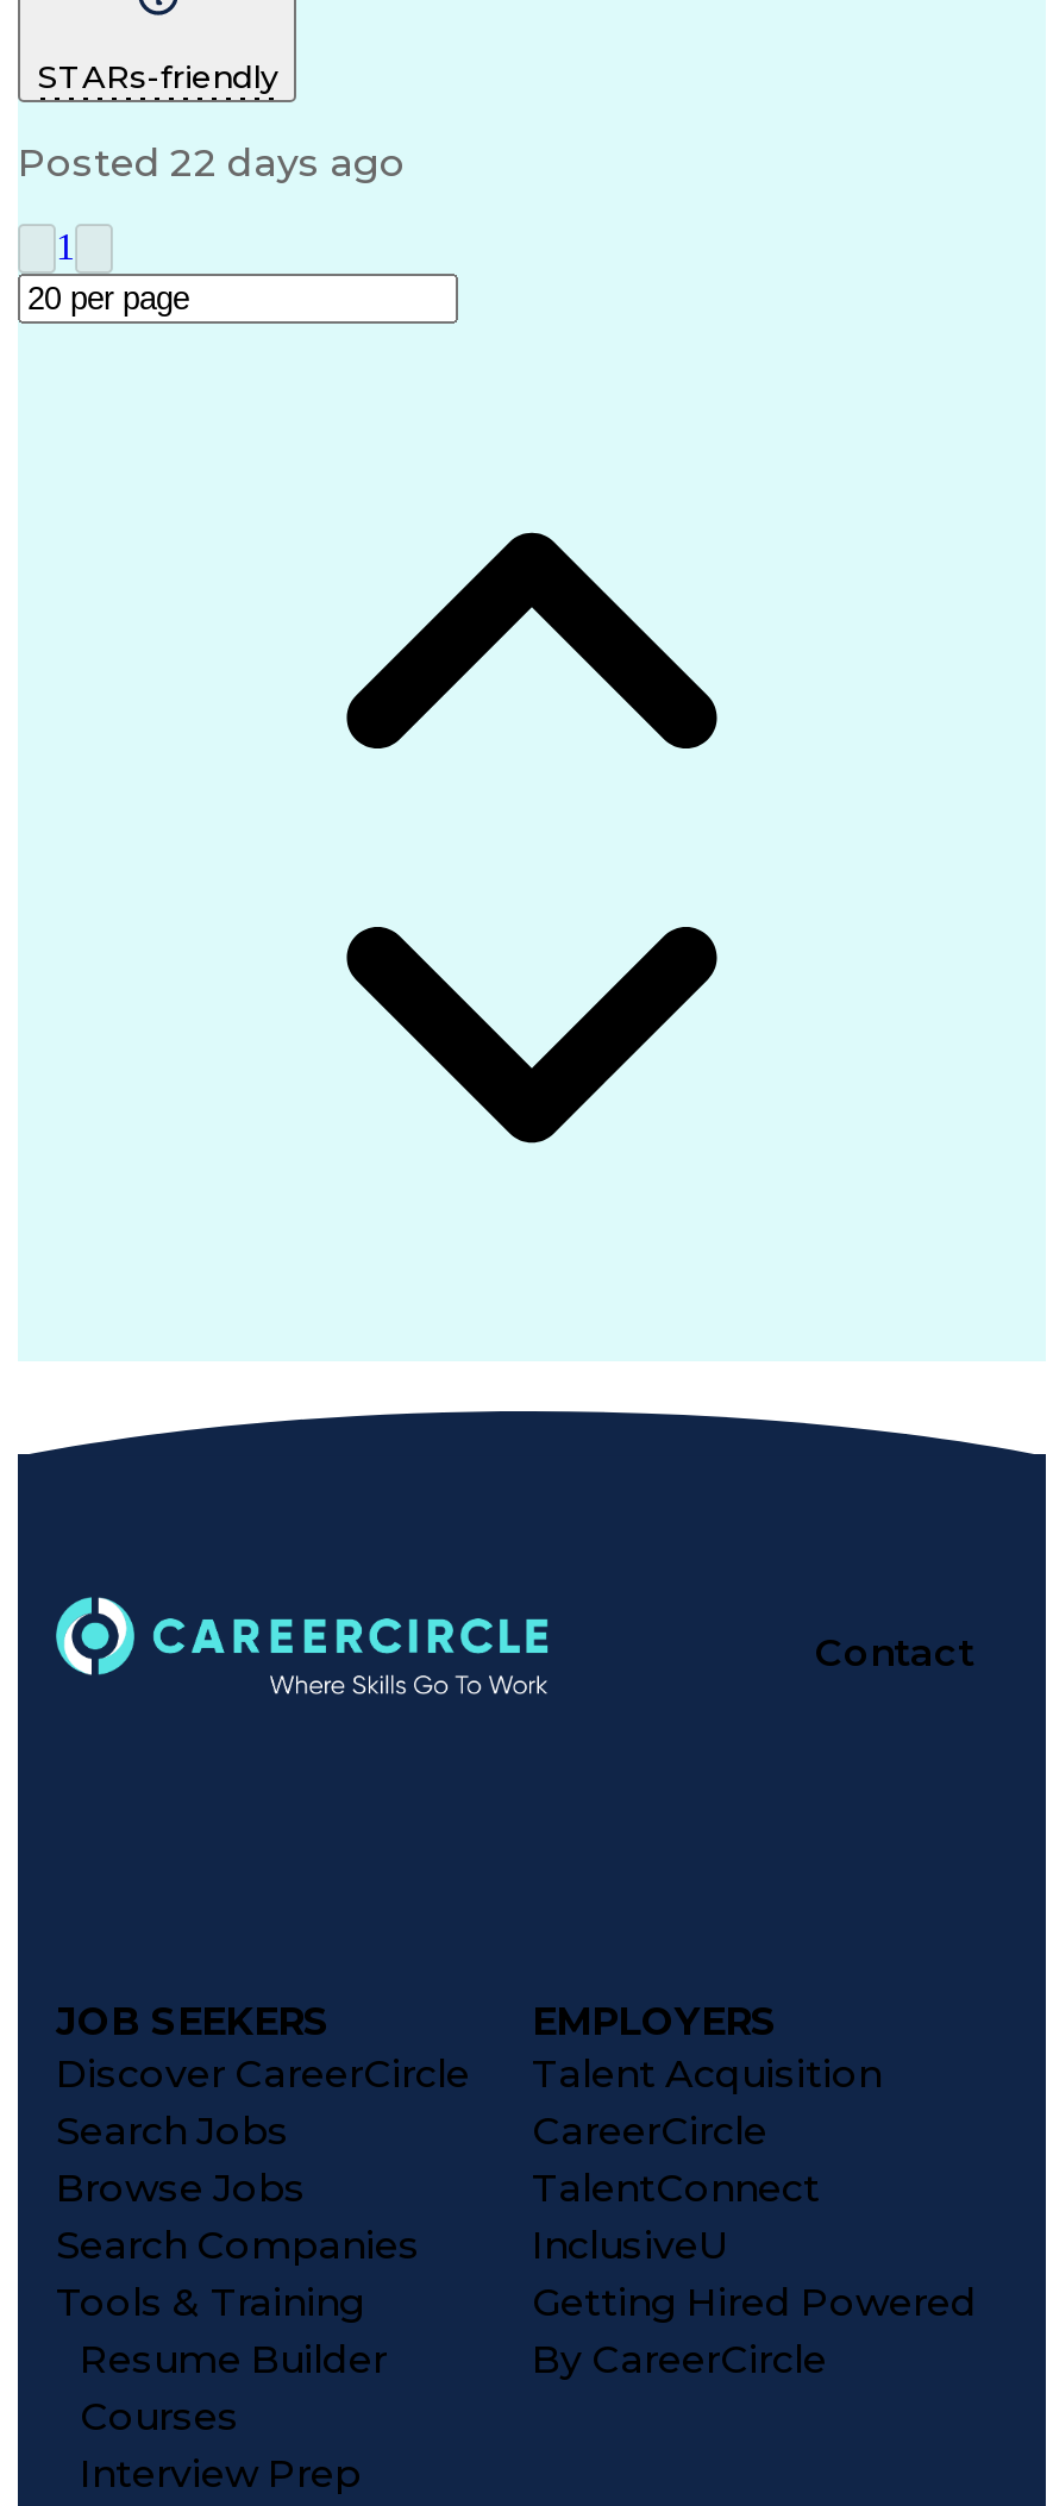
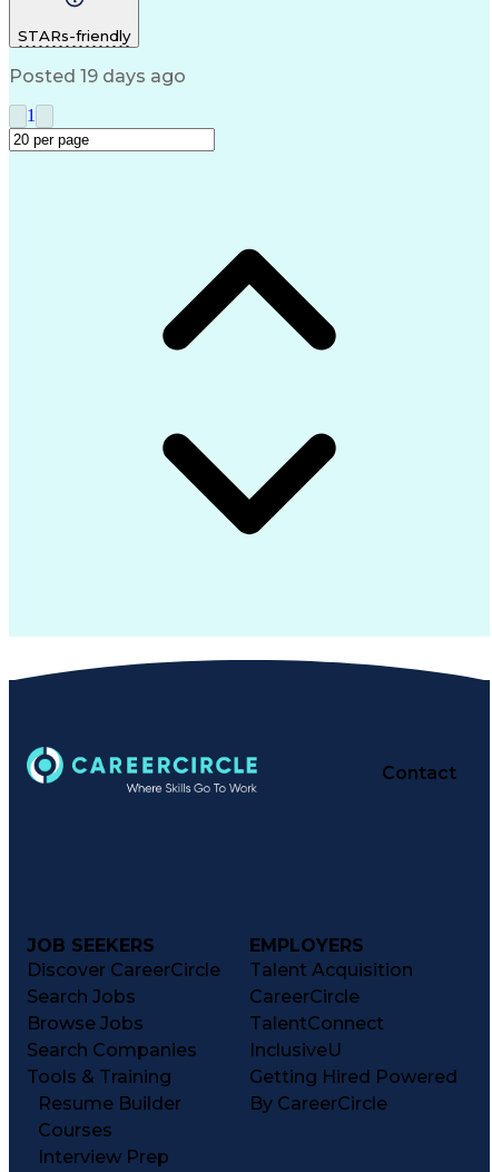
- Posted 22 days ago
+ Posted 19 days ago
